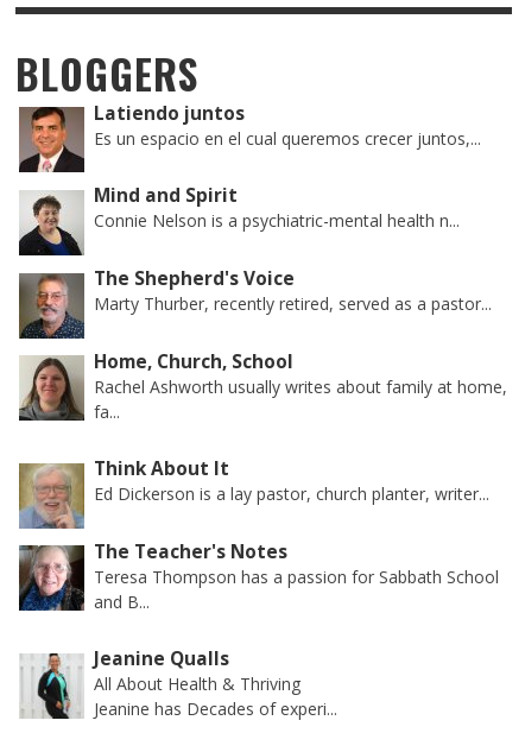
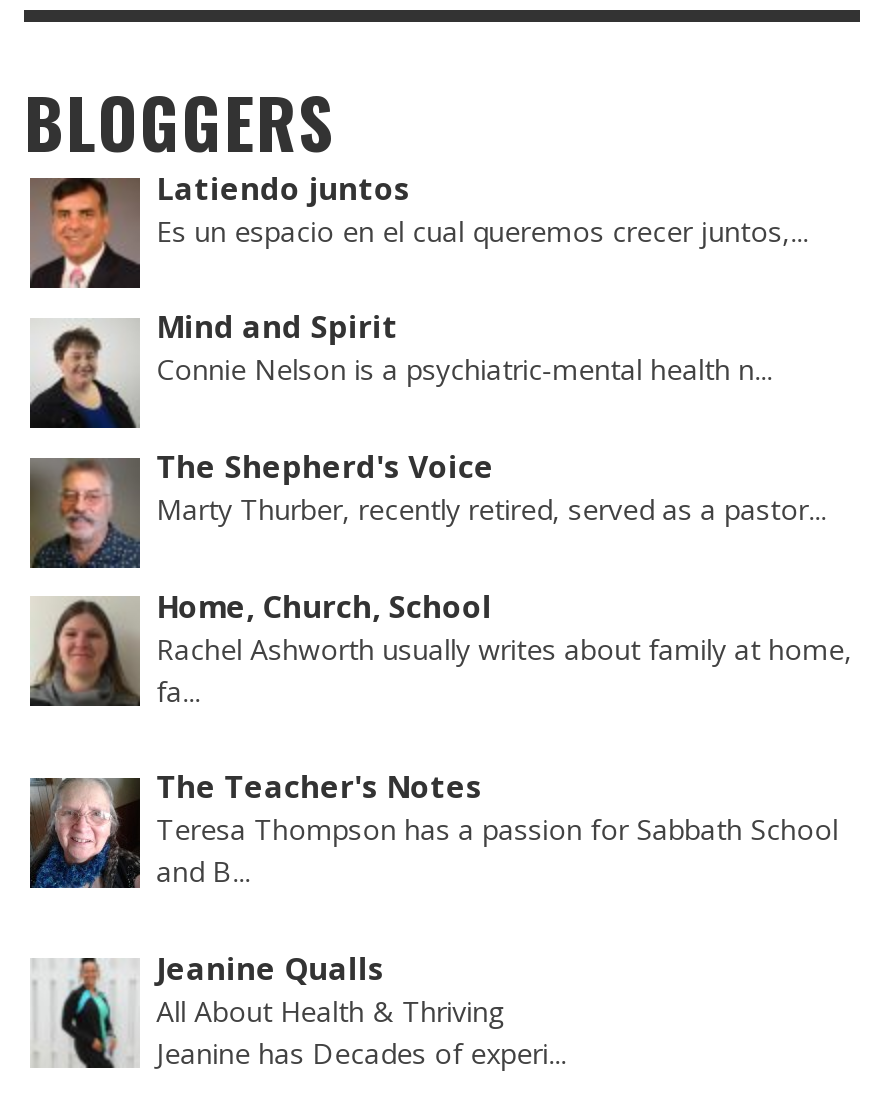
- [image]
- Think About It
- Ed Dickerson is a lay pastor, church planter, writer...
